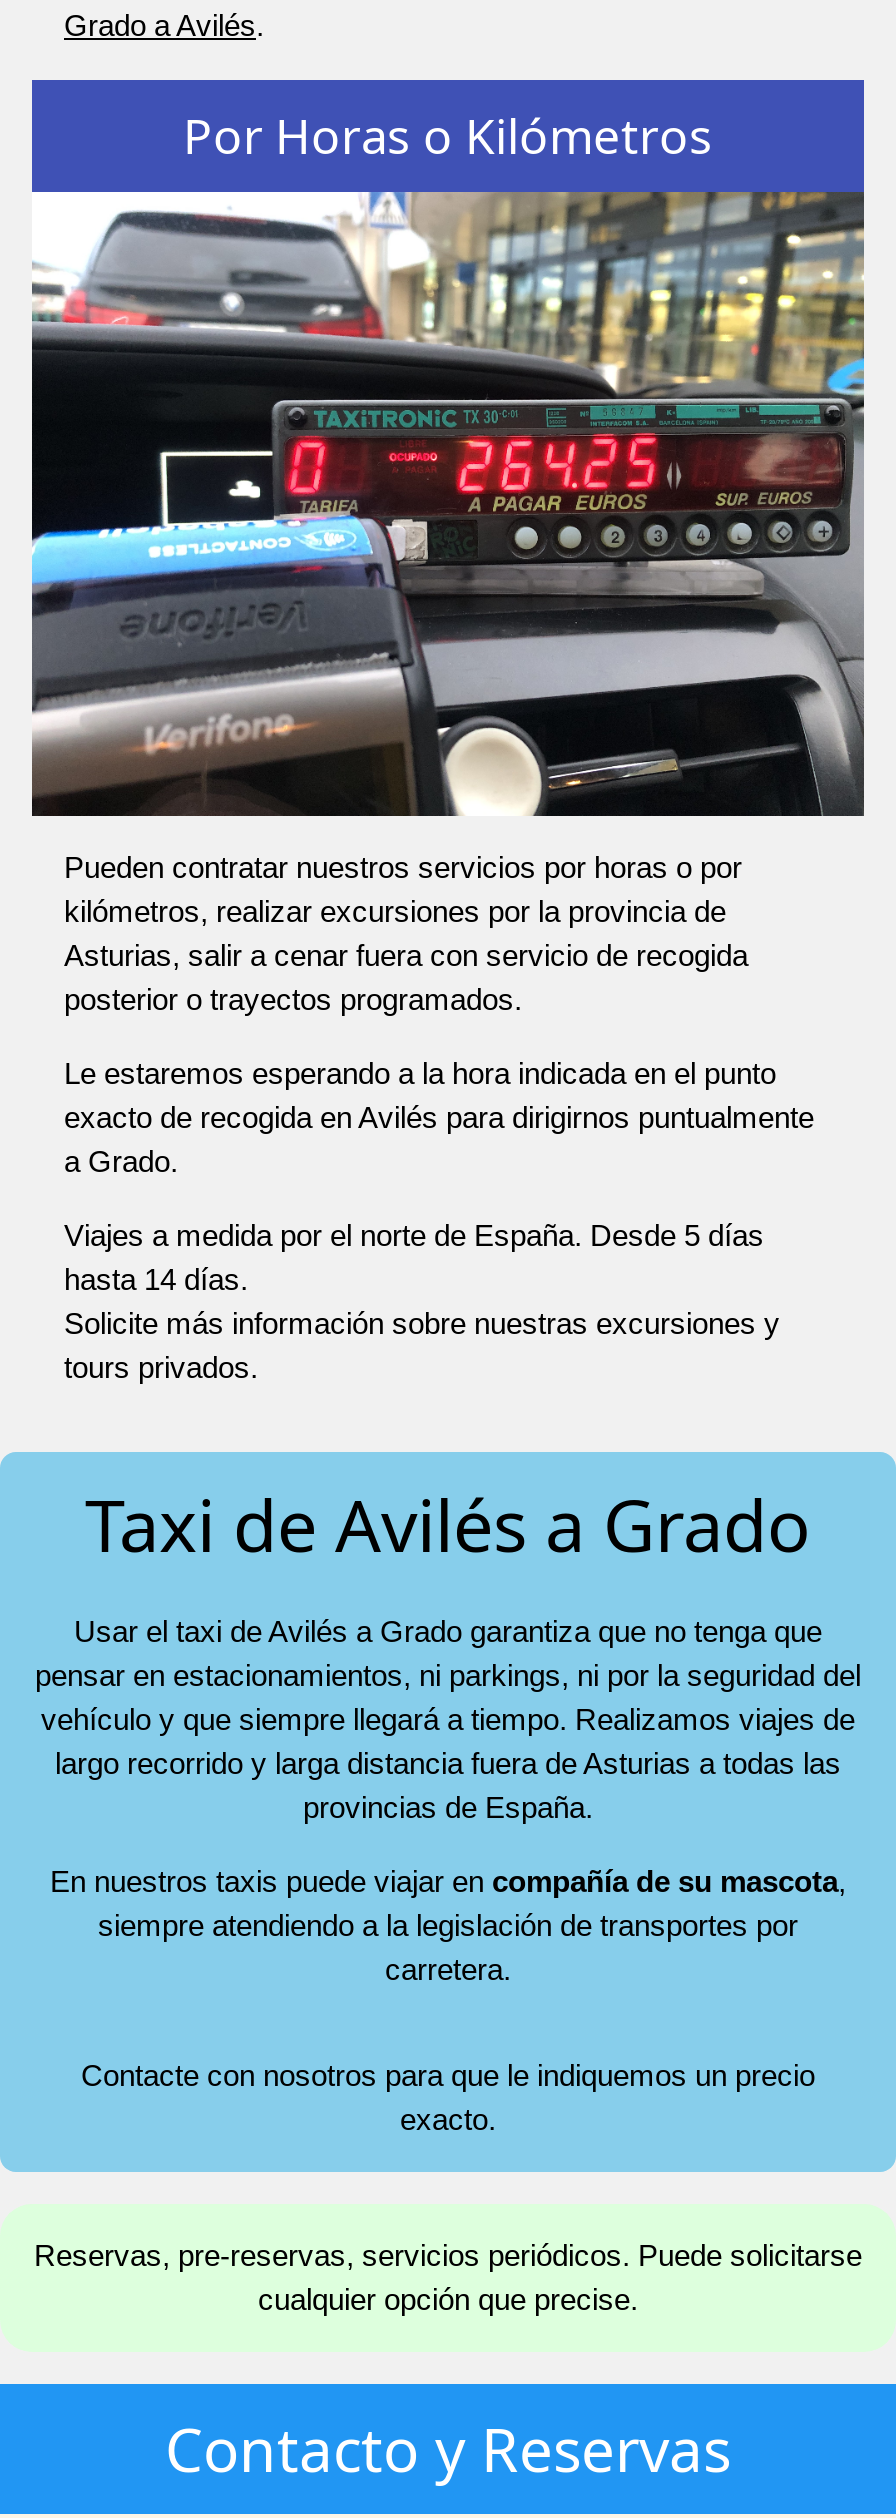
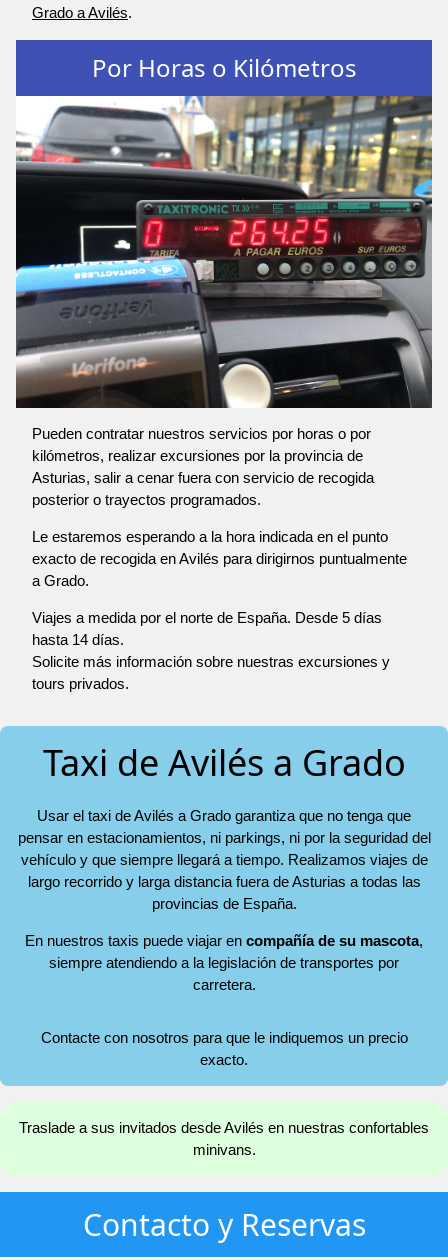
- Reservas, pre-reservas, servicios periódicos. Puede solicitarse
- cualquier opción que precise.
+ Traslade a sus invitados desde Avilés en nuestras confortables
+ minivans.
